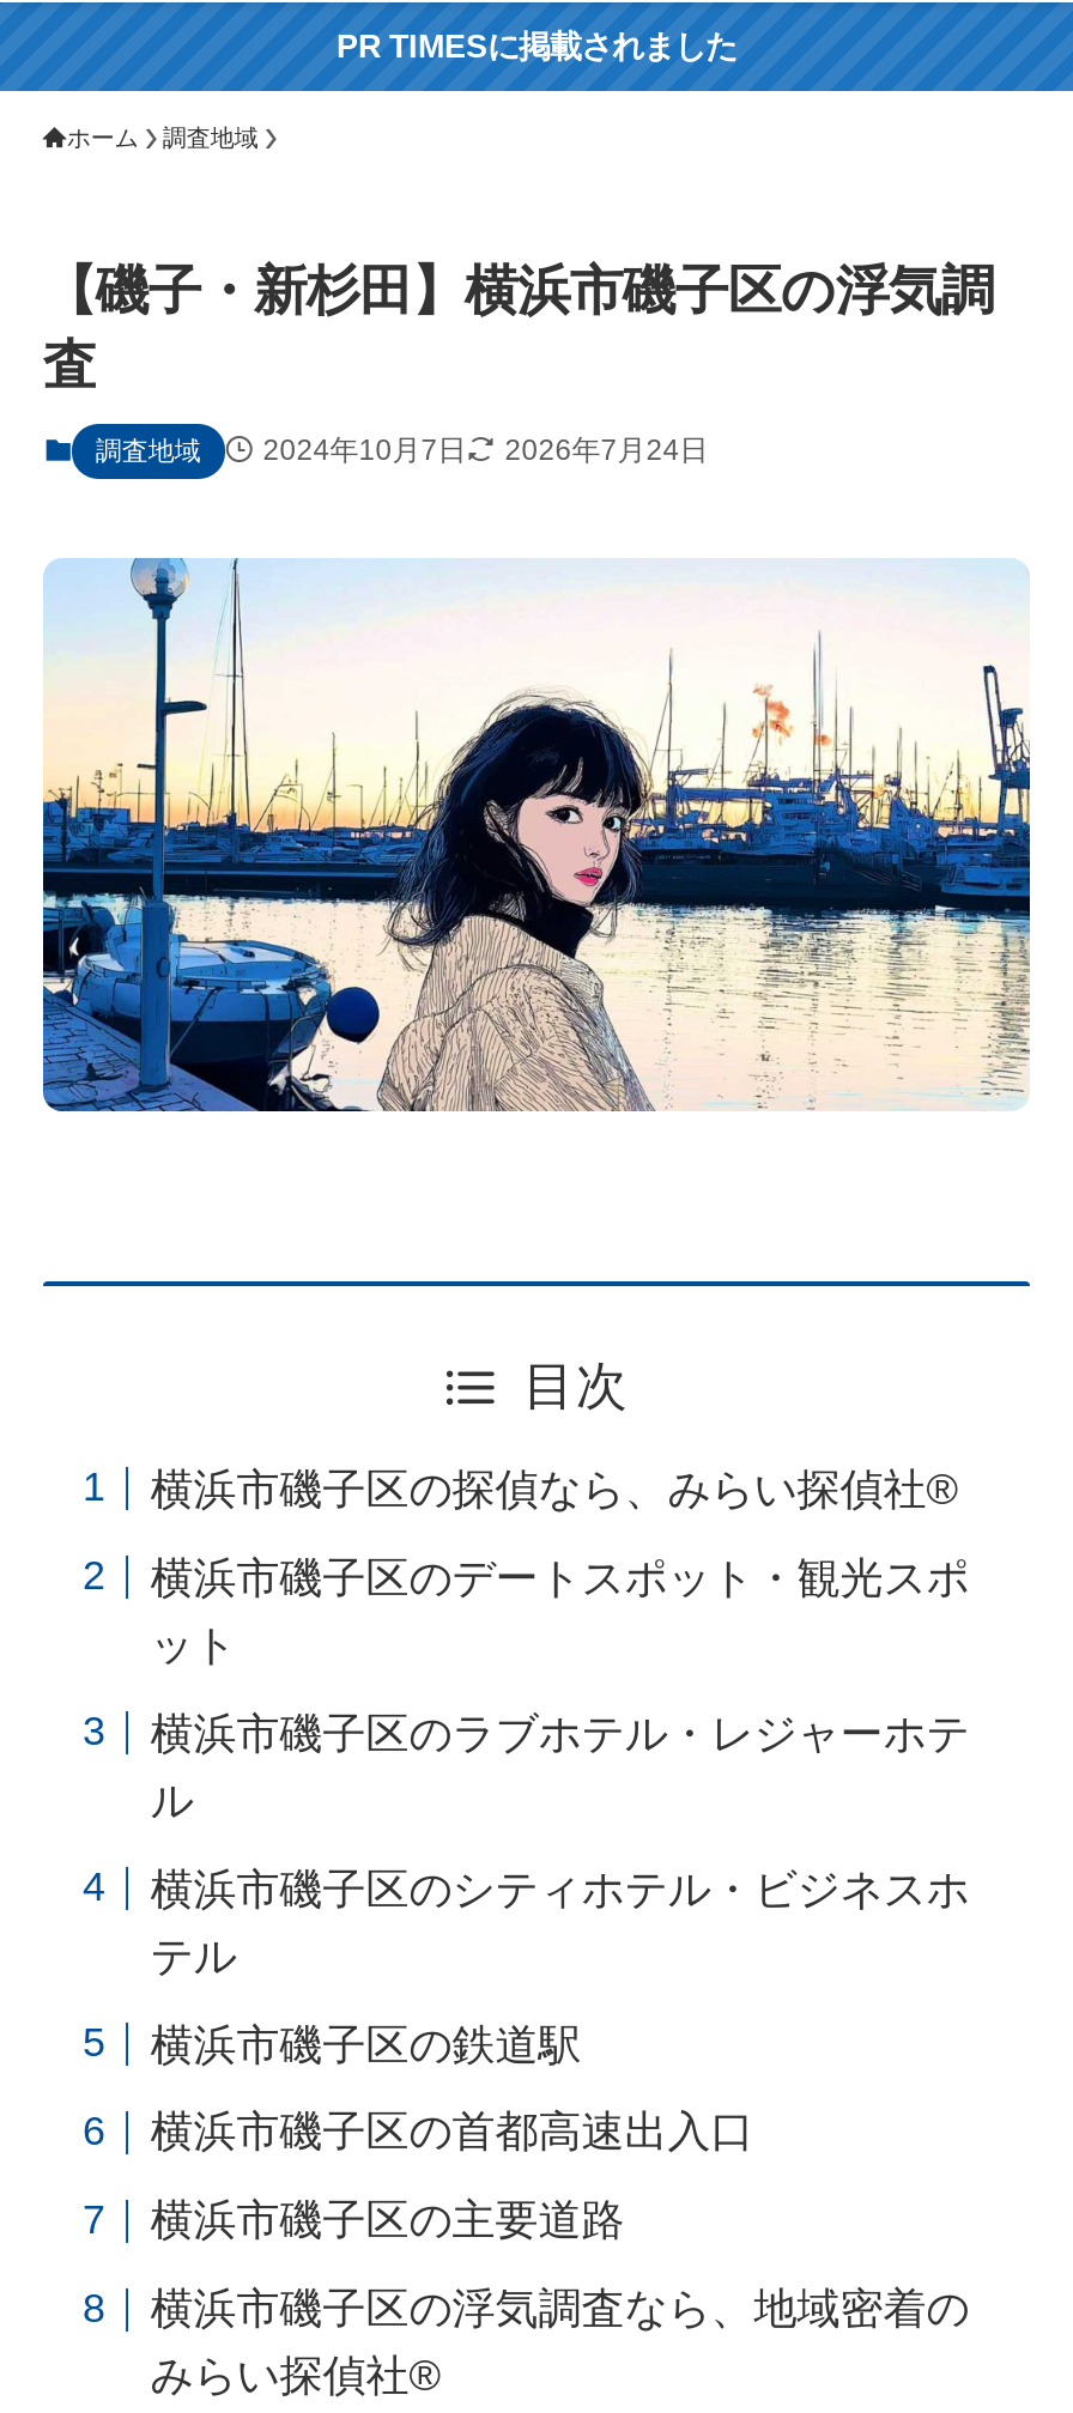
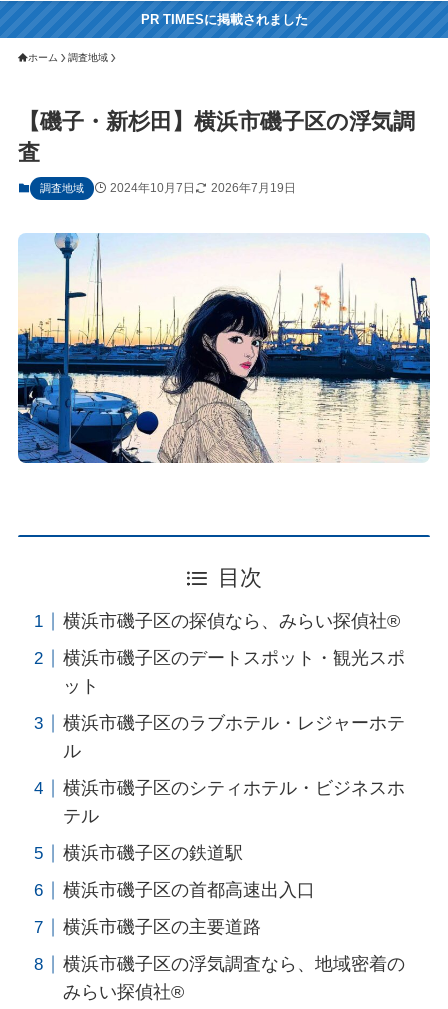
- 2024年10月7日 2026年7月24日
+ 2024年10月7日 2026年7月19日
